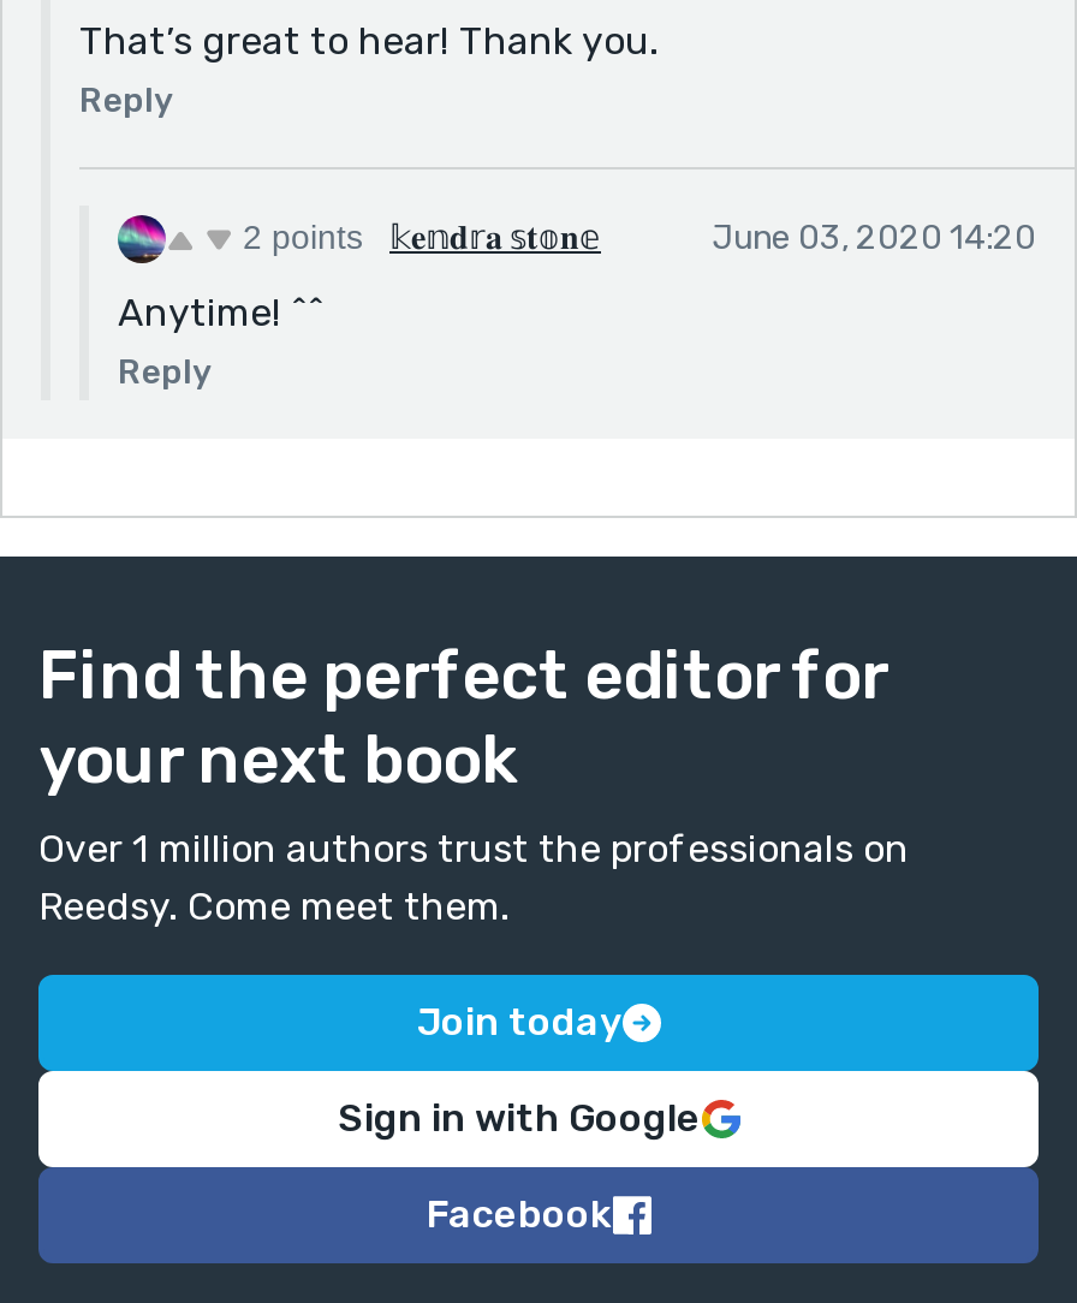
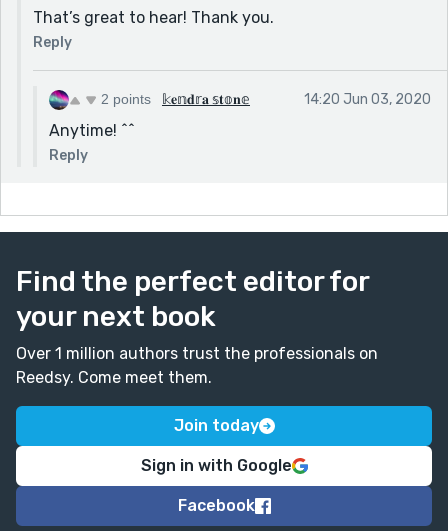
- June 03, 2020 14:20
+ 14:20 Jun 03, 2020
